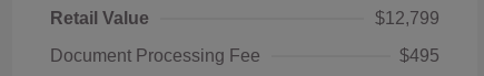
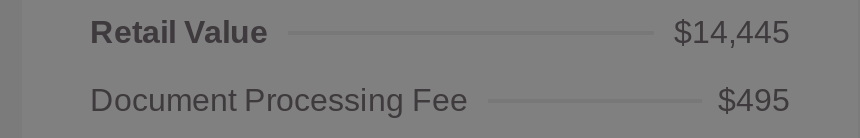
- $12,799
+ $14,445
